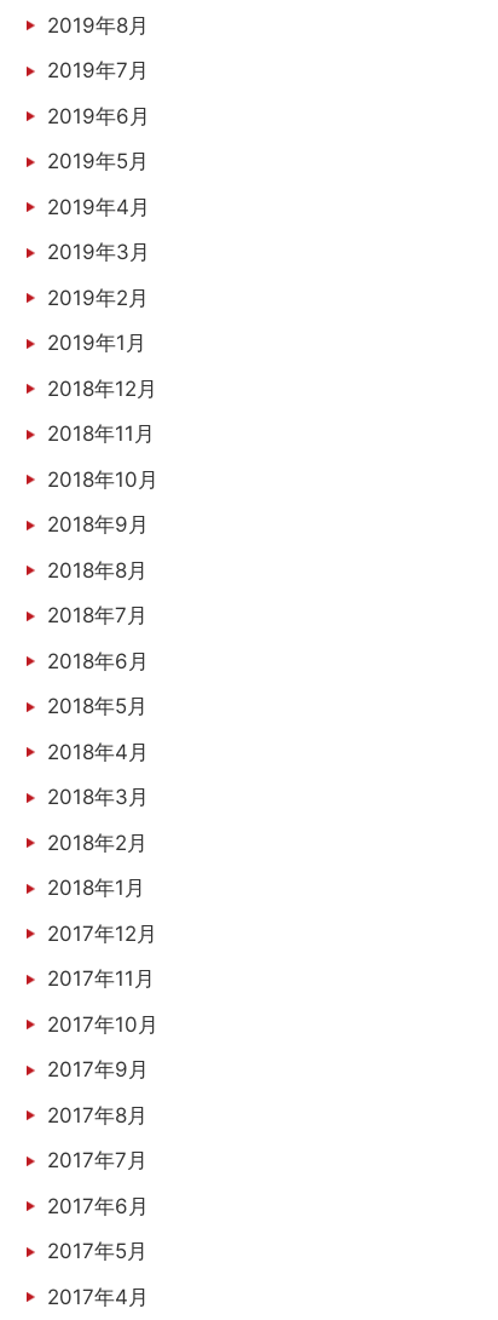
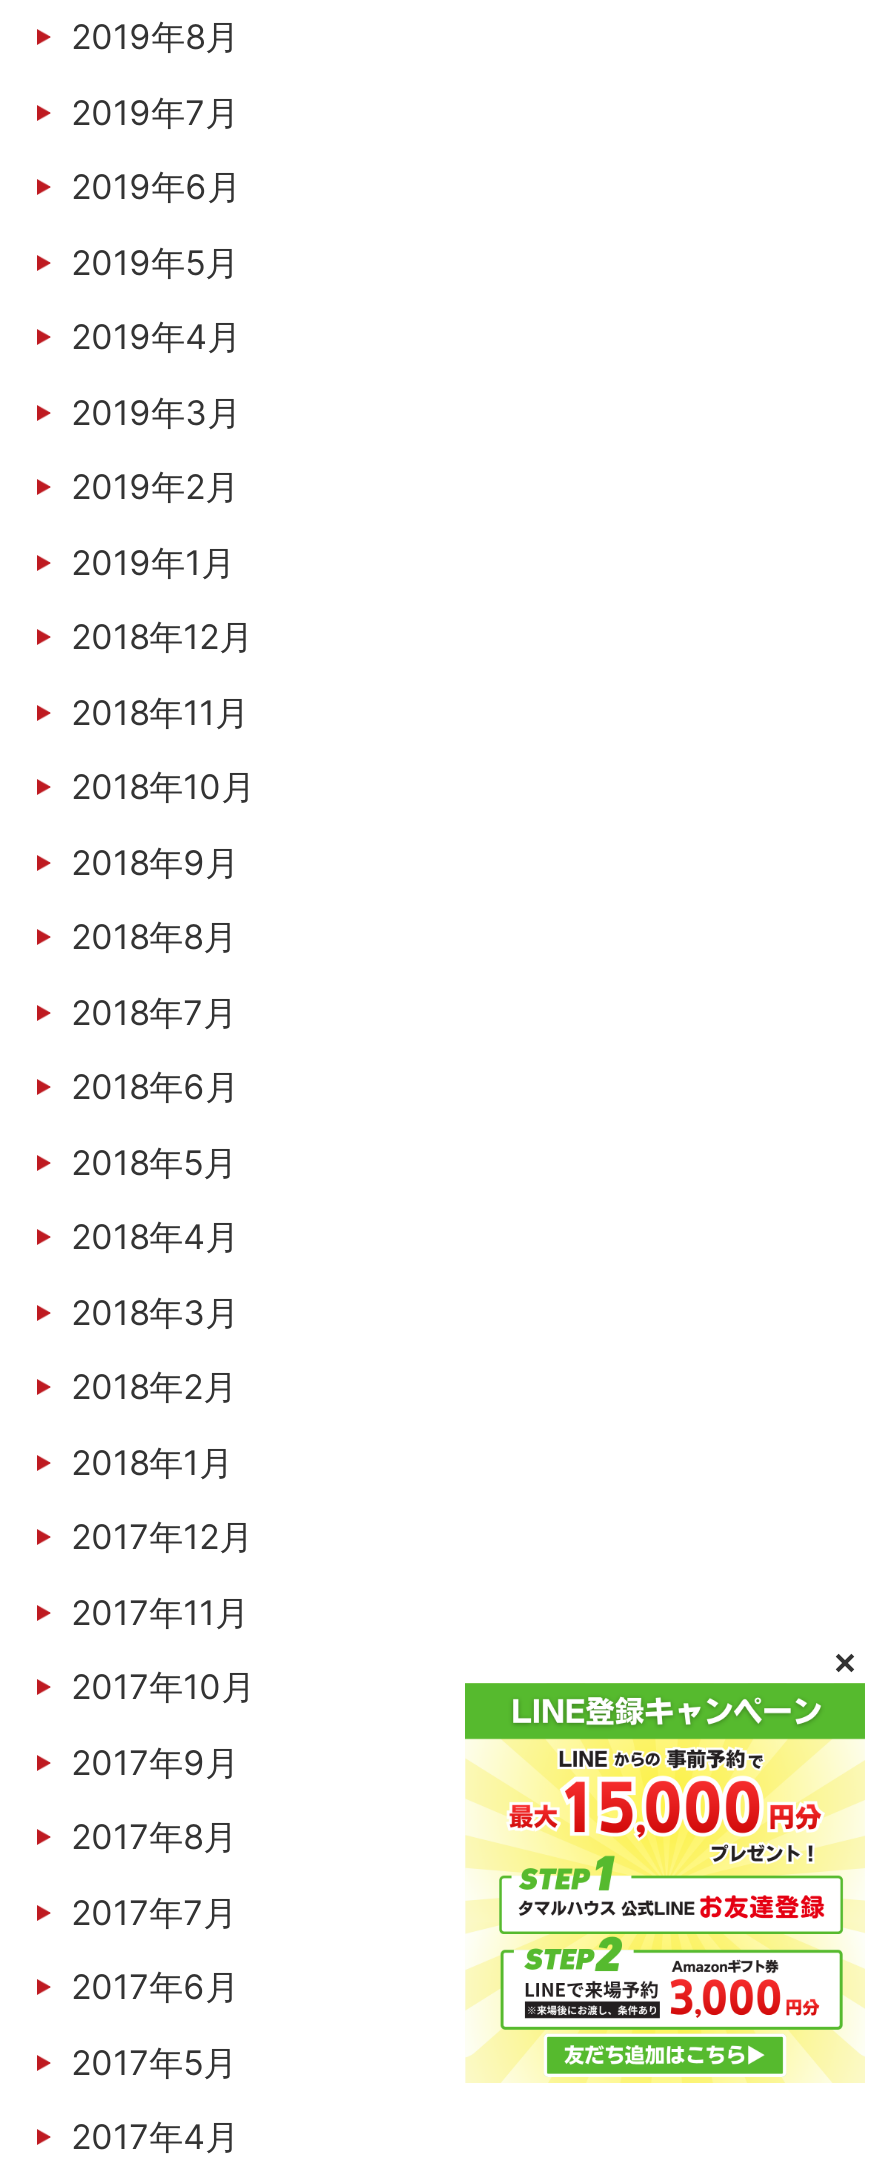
+ [image]
